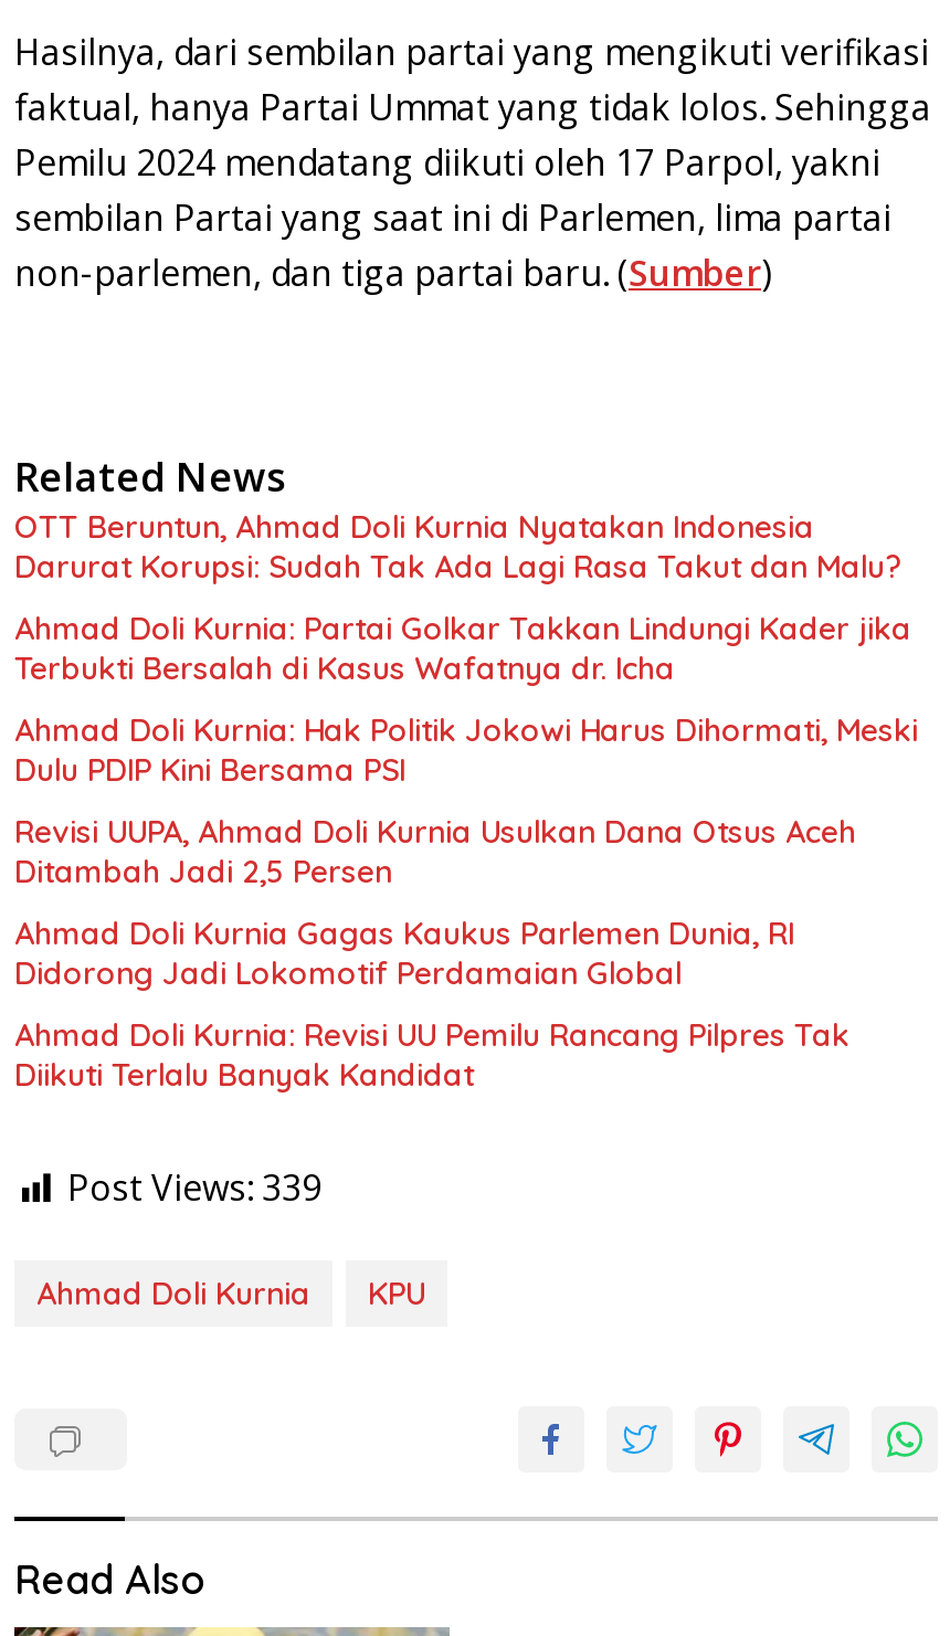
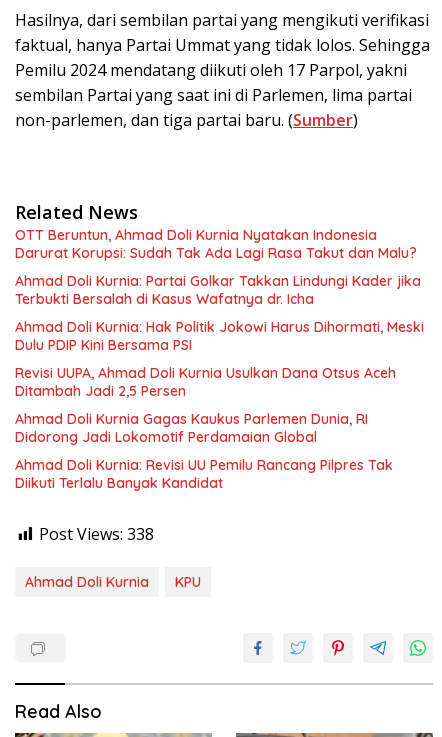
- Post Views: 339
+ Post Views: 338
